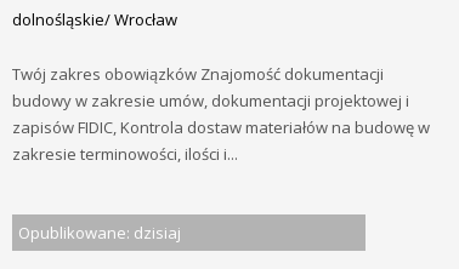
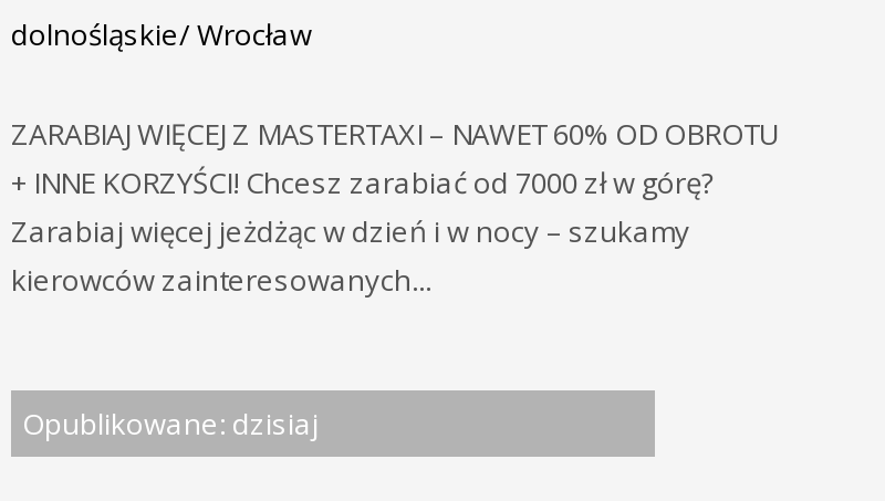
- Twój zakres obowiązków Znajomość dokumentacji
- budowy w zakresie umów, dokumentacji projektowej i
- zapisów FIDIC, Kontrola dostaw materiałów na budowę w
- zakresie terminowości, ilości i...
+ ZARABIAJ WIĘCEJ Z MASTERTAXI – NAWET 60% OD OBROTU
+ + INNE KORZYŚCI! Chcesz zarabiać od 7000 zł w górę?
+ Zarabiaj więcej jeżdżąc w dzień i w nocy – szukamy
+ kierowców zainteresowanych...
